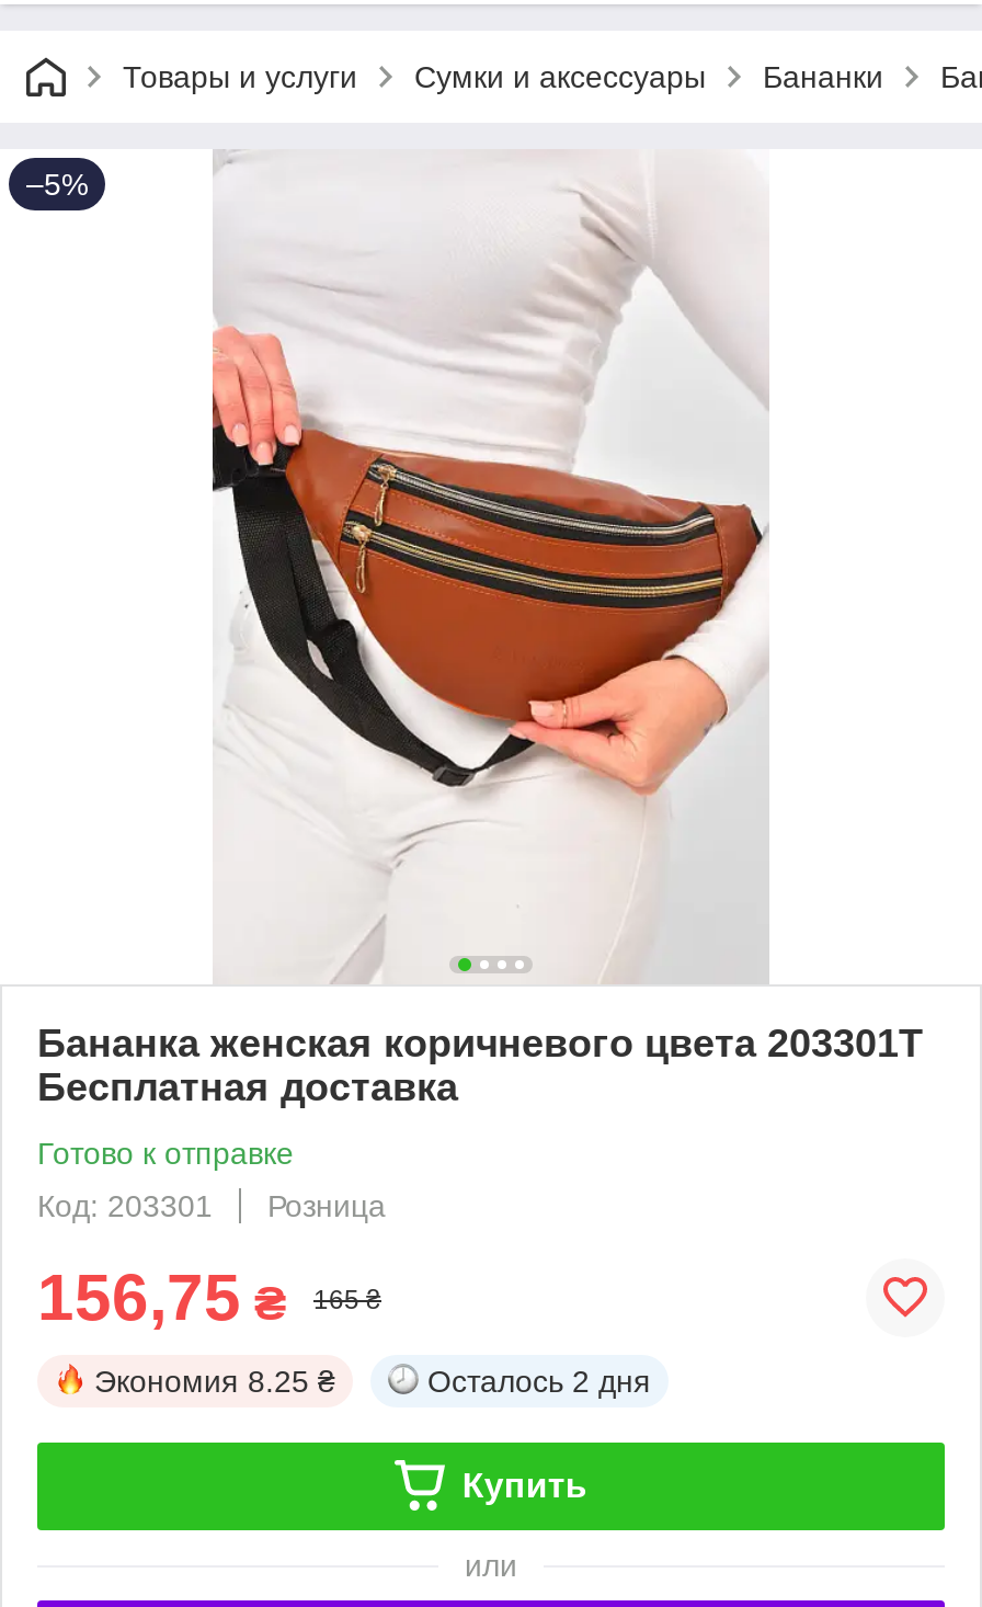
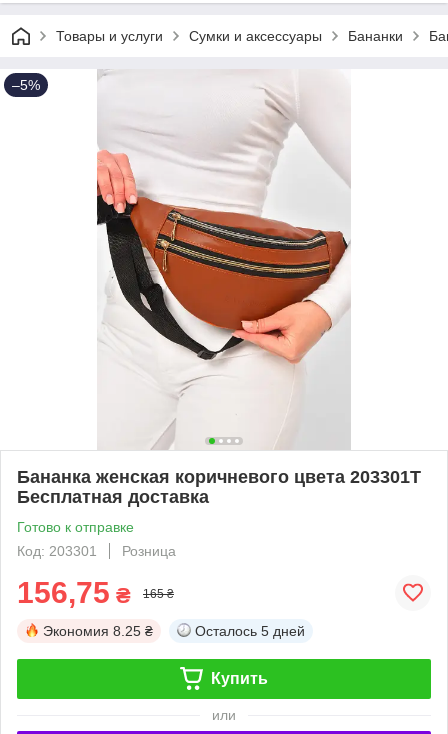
- Осталось 2 дня
+ Осталось 5 дней
